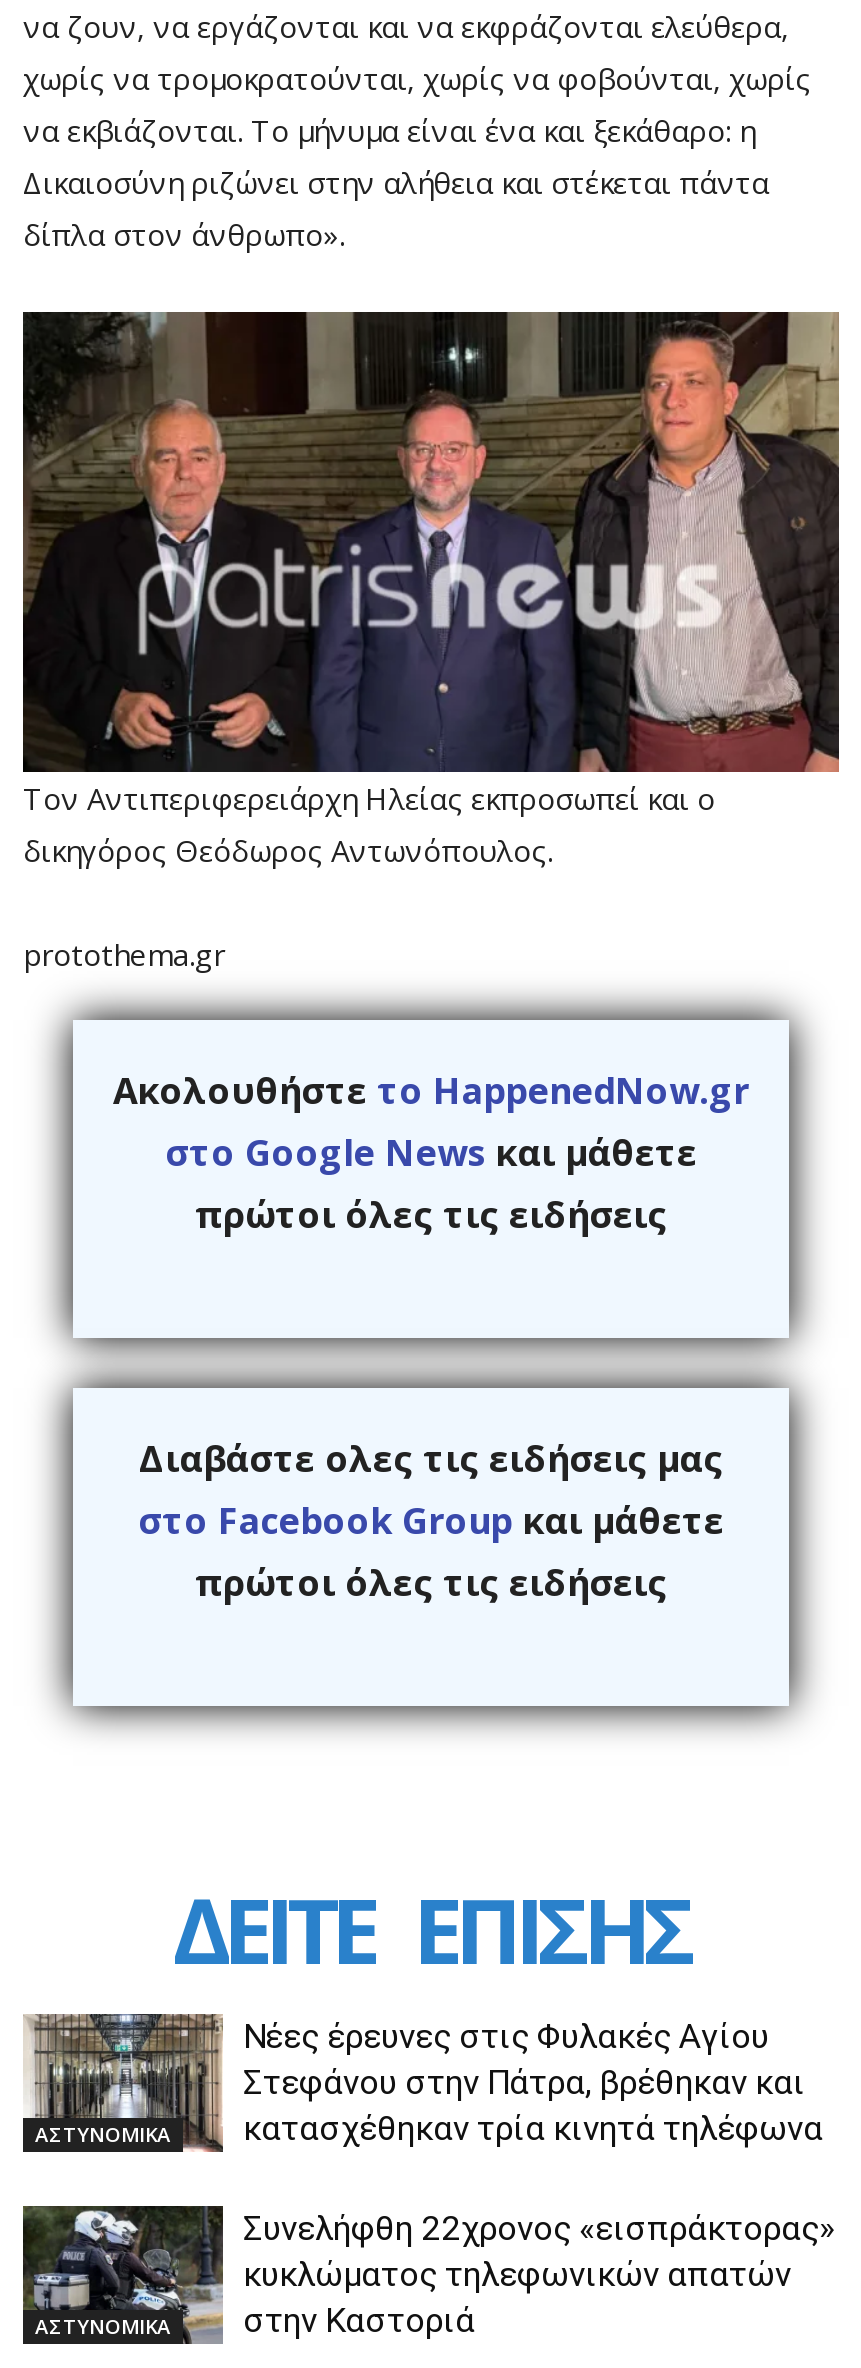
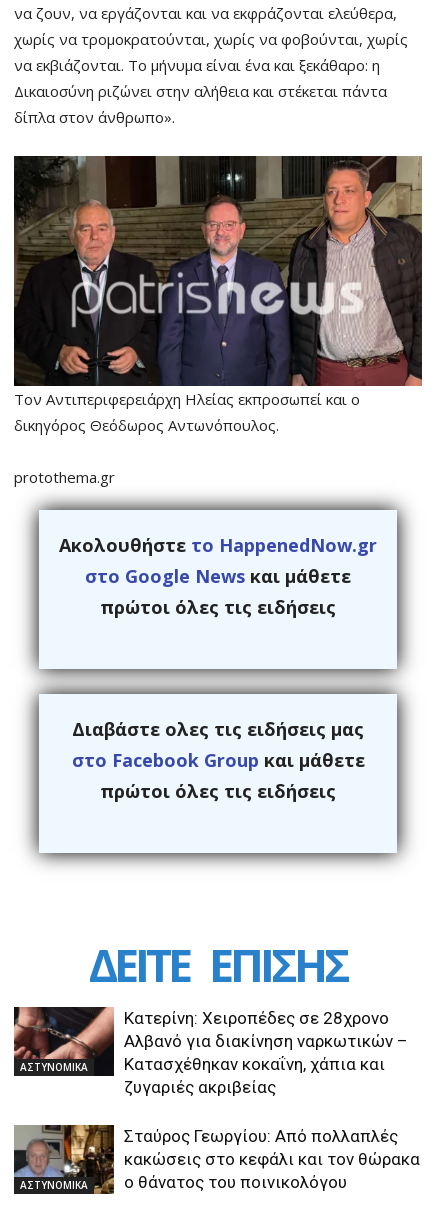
- [image]
- Νέες έρευνες στις Φυλακές Αγίου
- Στεφάνου στην Πάτρα, βρέθηκαν και
- κατασχέθηκαν τρία κινητά τηλέφωνα
+ [image]
+ Κατερίνη: Χειροπέδες σε 28χρονο
+ Αλβανό για διακίνηση ναρκωτικών –
+ Κατασχέθηκαν κοκαΐνη, χάπια και
+ ζυγαριές ακριβείας

- [image]
- Συνελήφθη 22χρονος «εισπράκτορας»
- κυκλώματος τηλεφωνικών απατών
- στην Καστοριά
+ [image]
+ Σταύρος Γεωργίου: Από πολλαπλές
+ κακώσεις στο κεφάλι και τον θώρακα
+ ο θάνατος του ποινικολόγου
